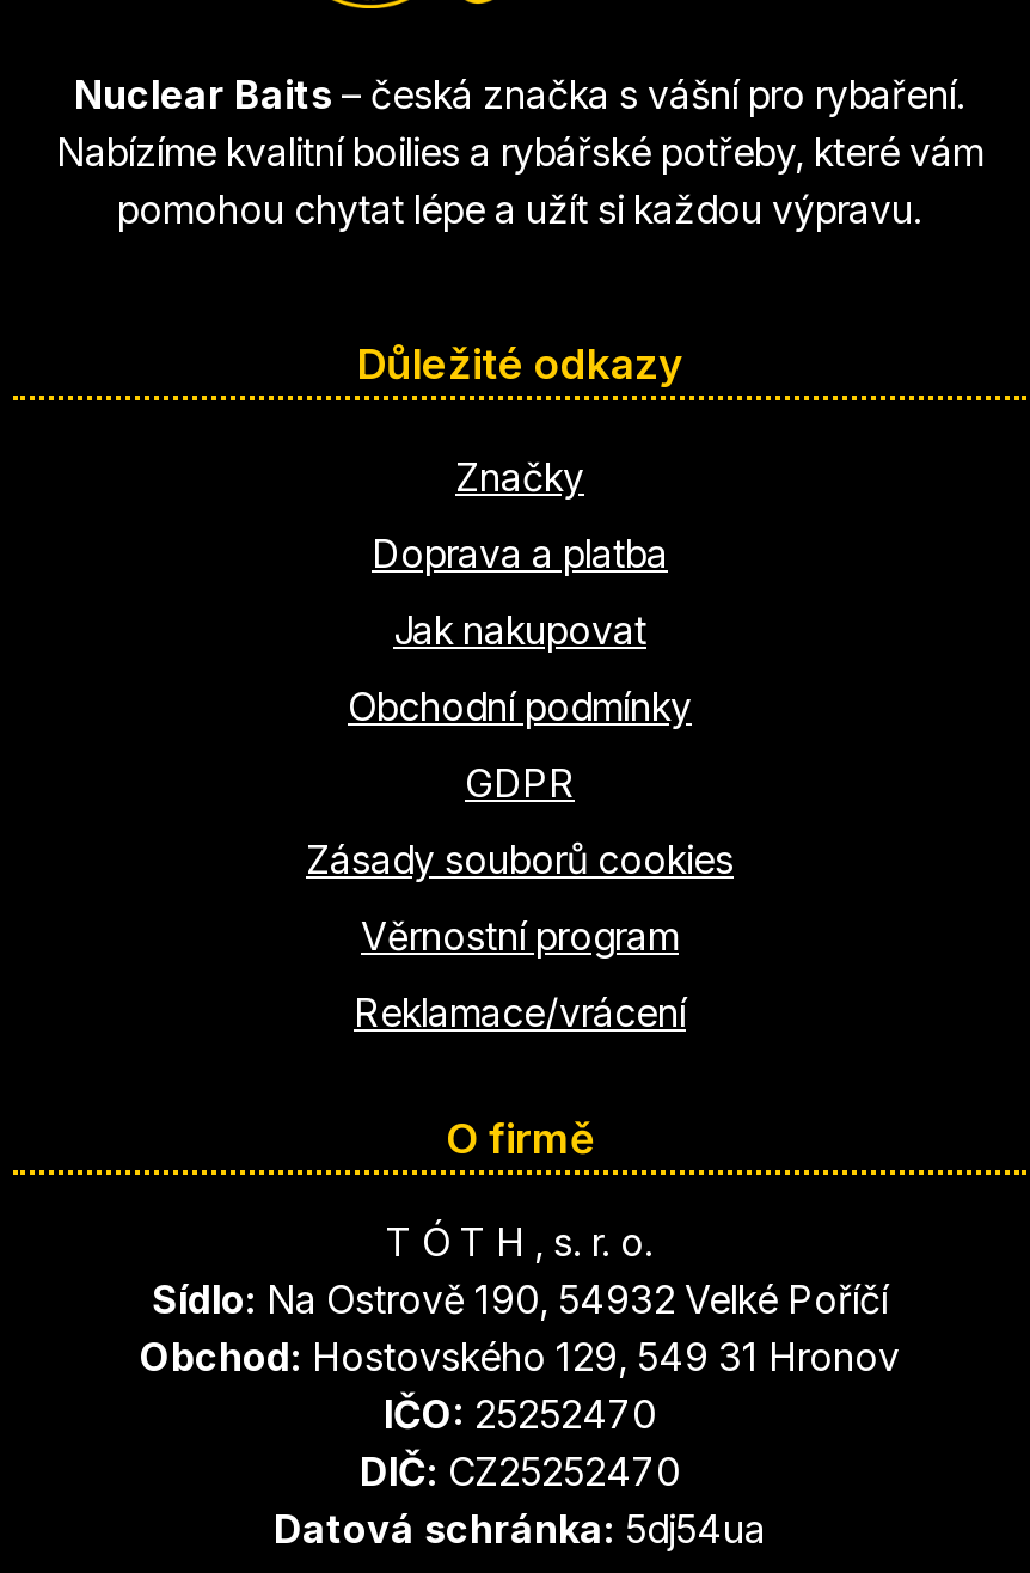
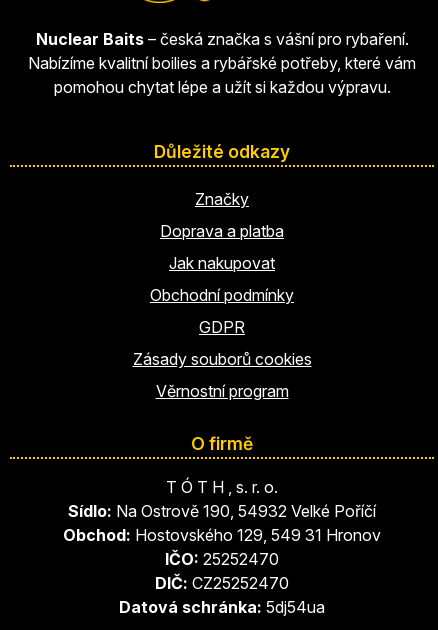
- Reklamace/vrácení
